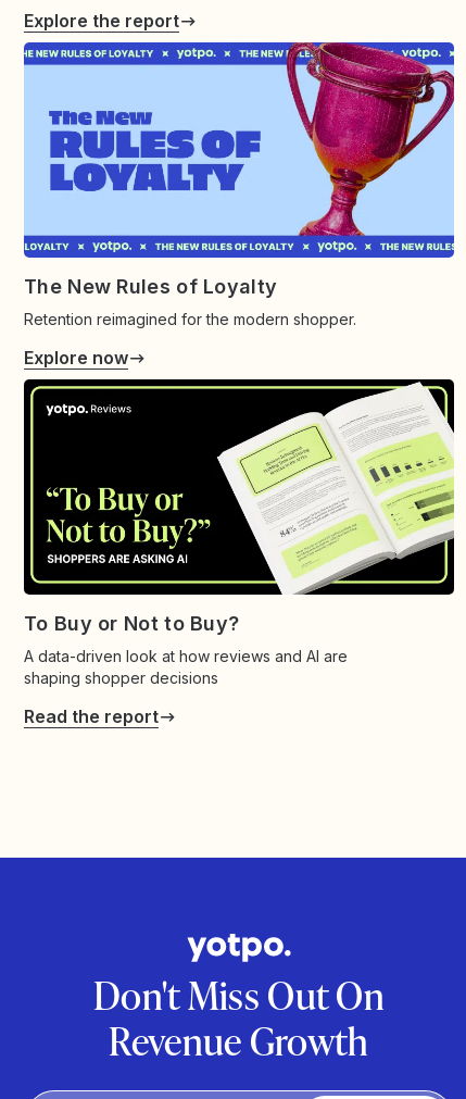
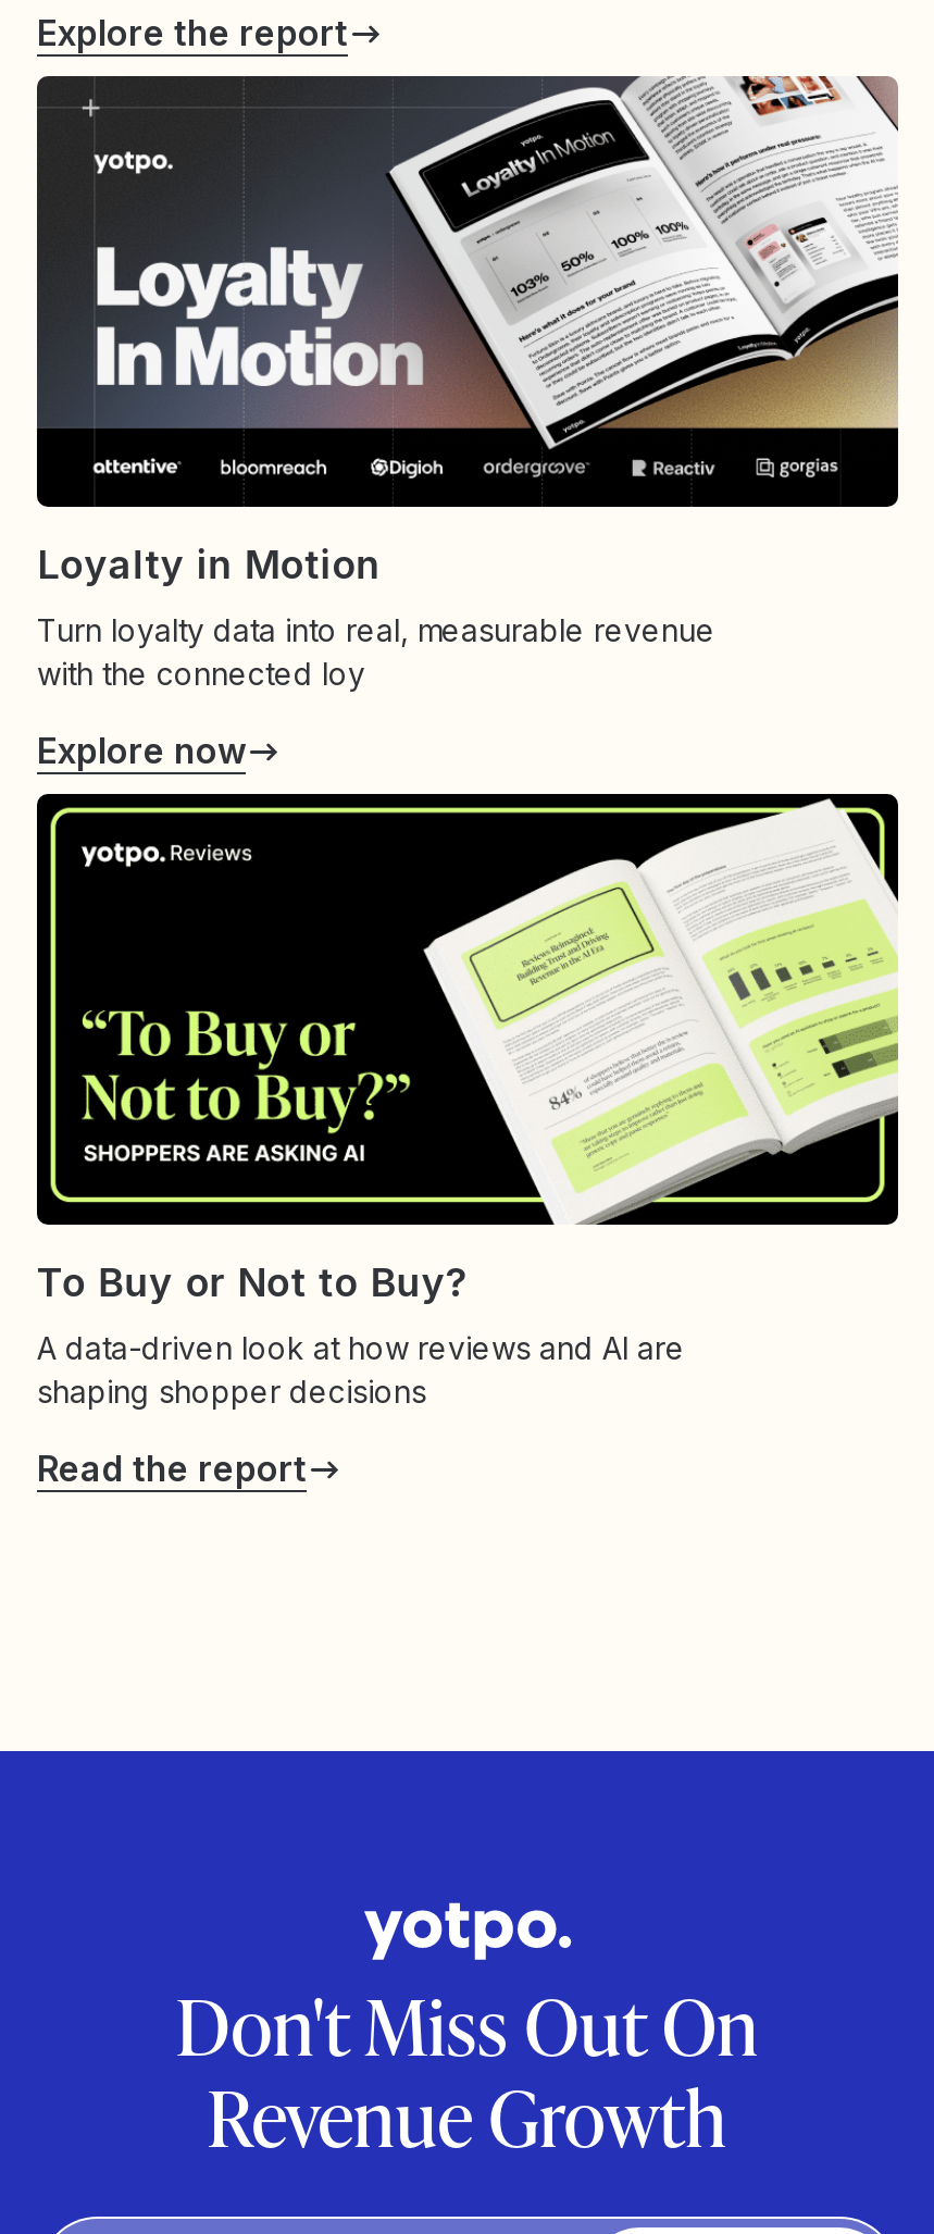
- [image]
- The New Rules of Loyalty
+ [image]
+ Loyalty in Motion

- Retention reimagined for the modern shopper.
+ Turn loyalty data into real, measurable revenue
+ with the connected loy
